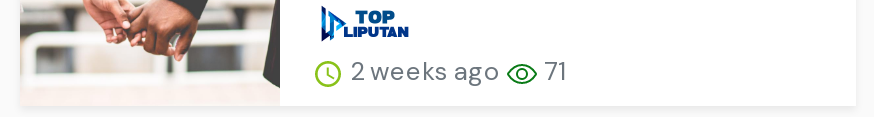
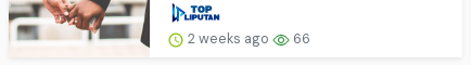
- 2 weeks ago 71
+ 2 weeks ago 66
